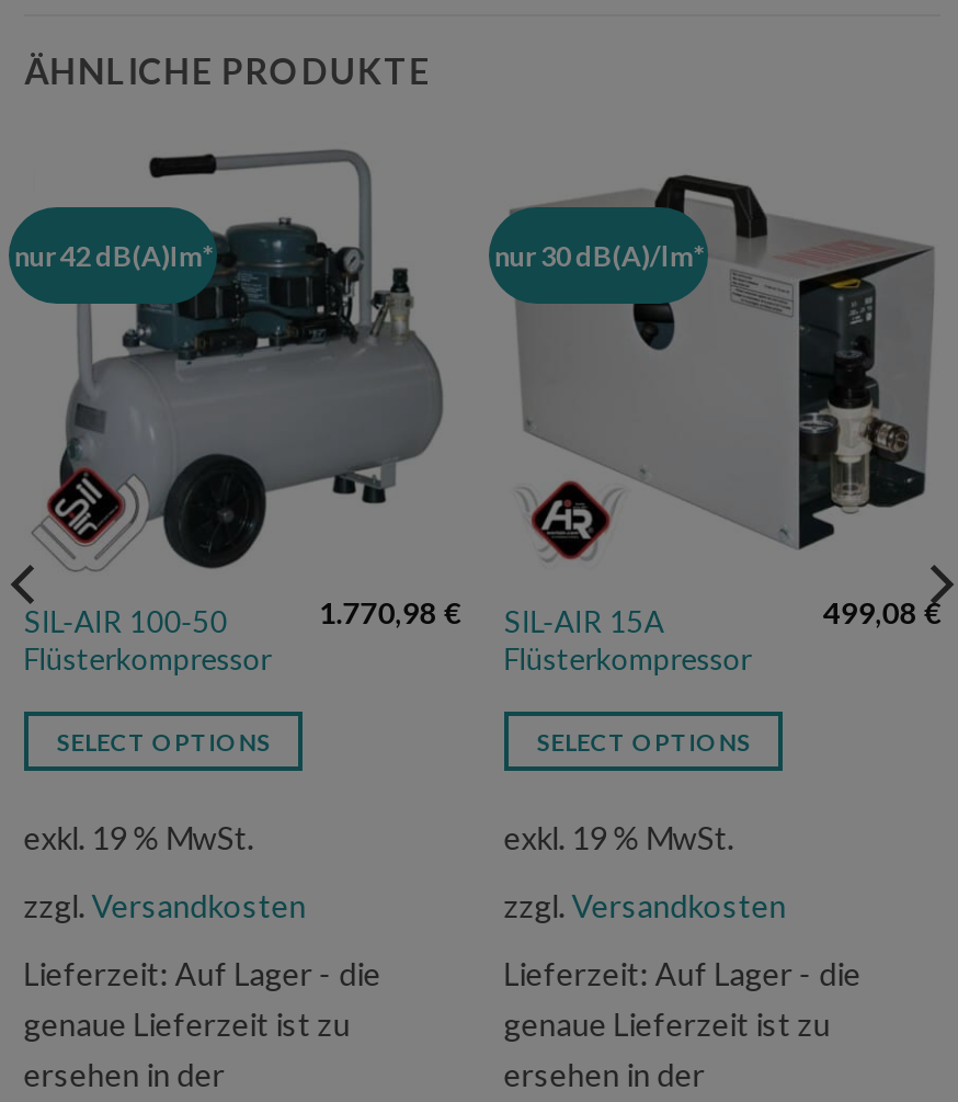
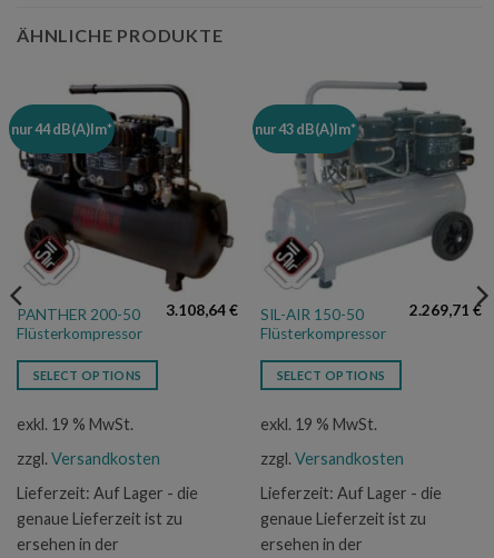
- [image]
- nur 42 dB(A)Im*
+ [image]
+ nur 44 dB(A)Im*

- [image]
- nur 30 dB(A)/lm*
+ [image]
+ nur 43 dB(A)Im*

- SIL-AIR 100-50
+ PANTHER 200-50

- 1.770,98 €
+ 3.108,64 €

- SIL-AIR 15A
+ SIL-AIR 150-50

- 499,08 €
+ 2.269,71 €
